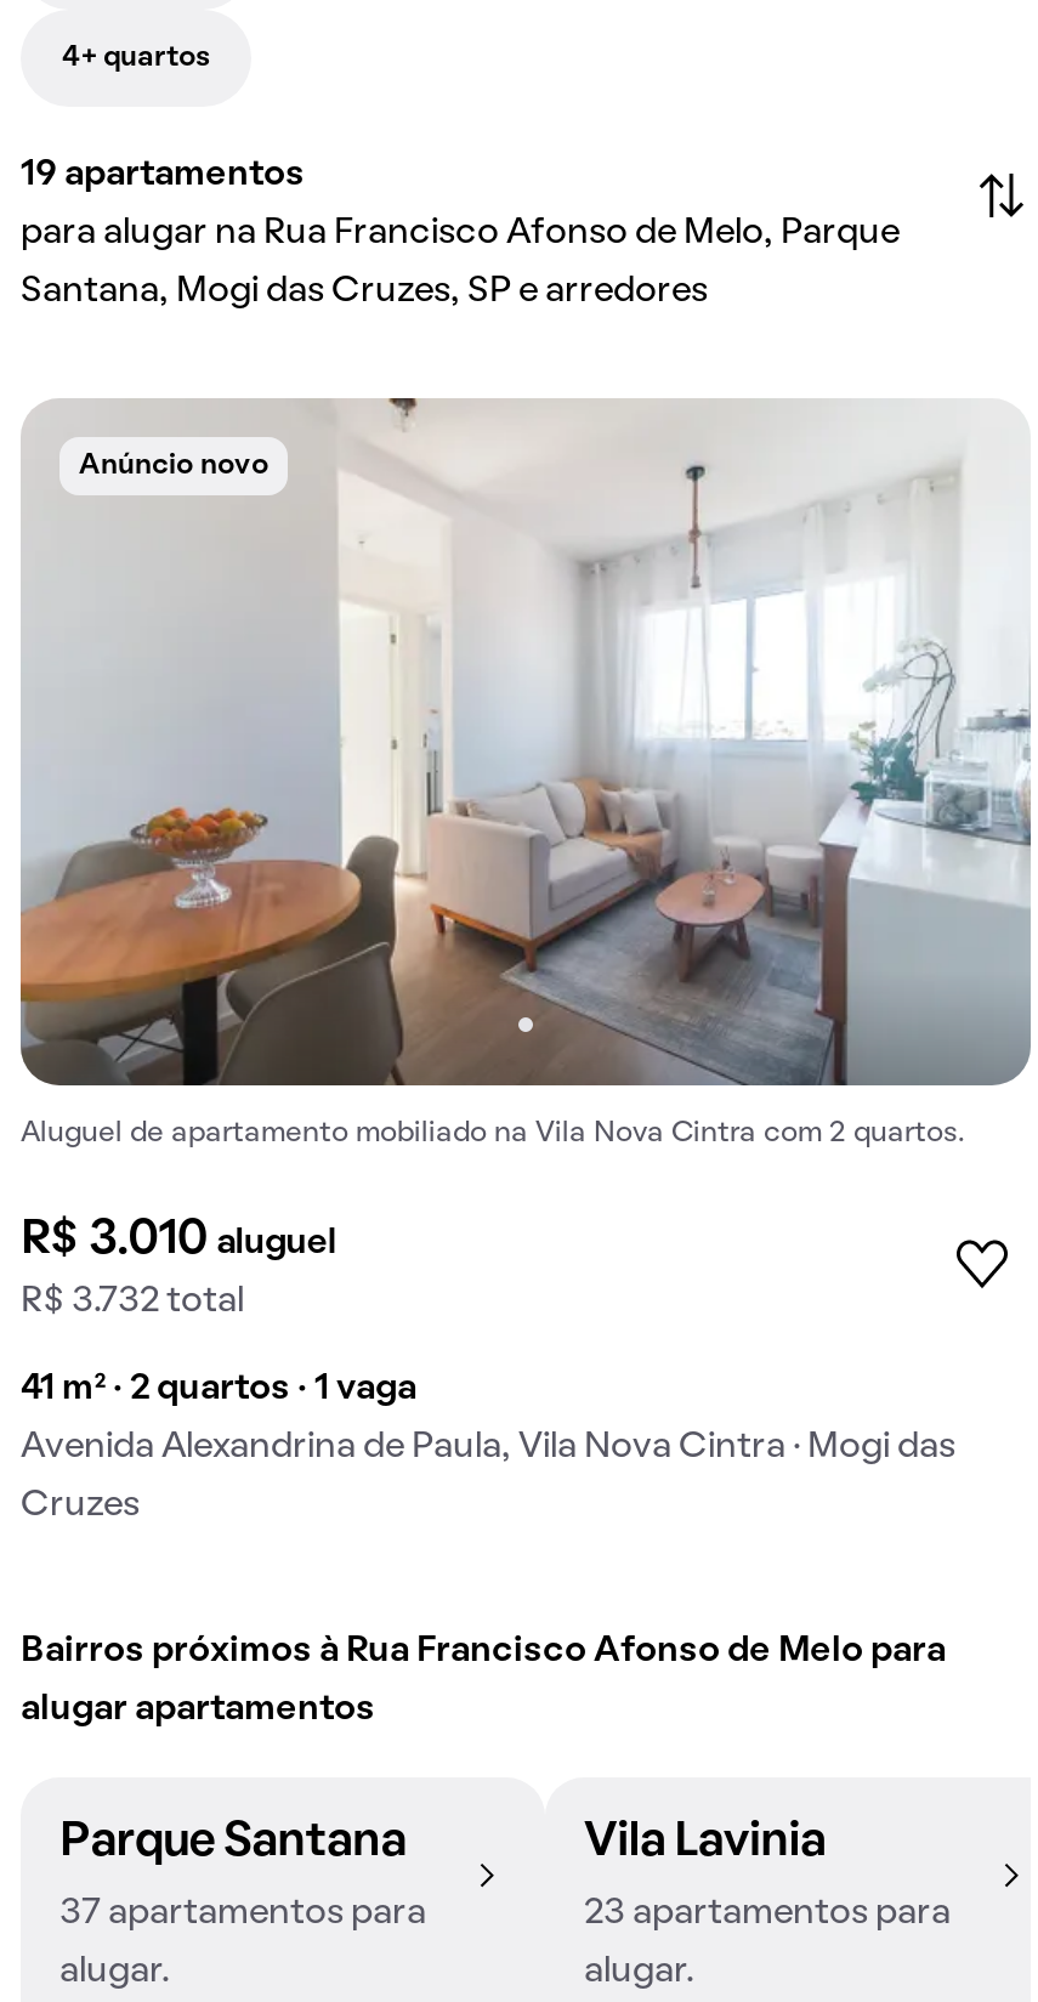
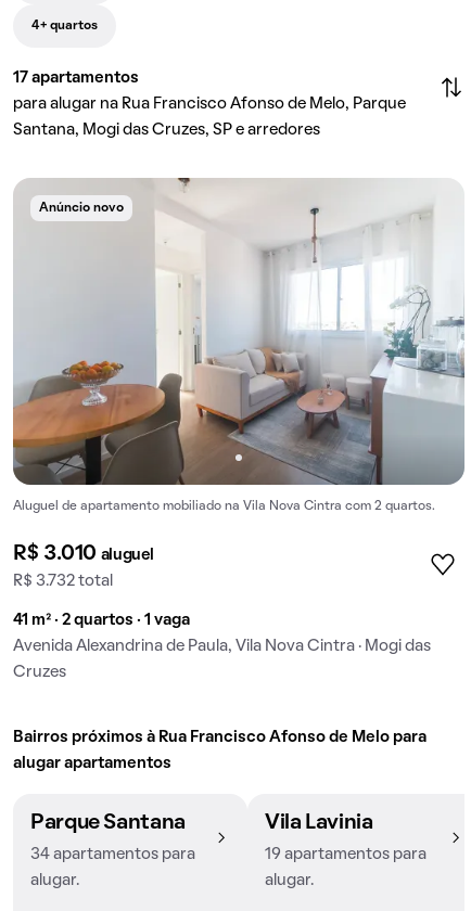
- 19 apartamentos
+ 17 apartamentos

- 37 apartamentos para
+ 34 apartamentos para

- 23 apartamentos para
+ 19 apartamentos para
